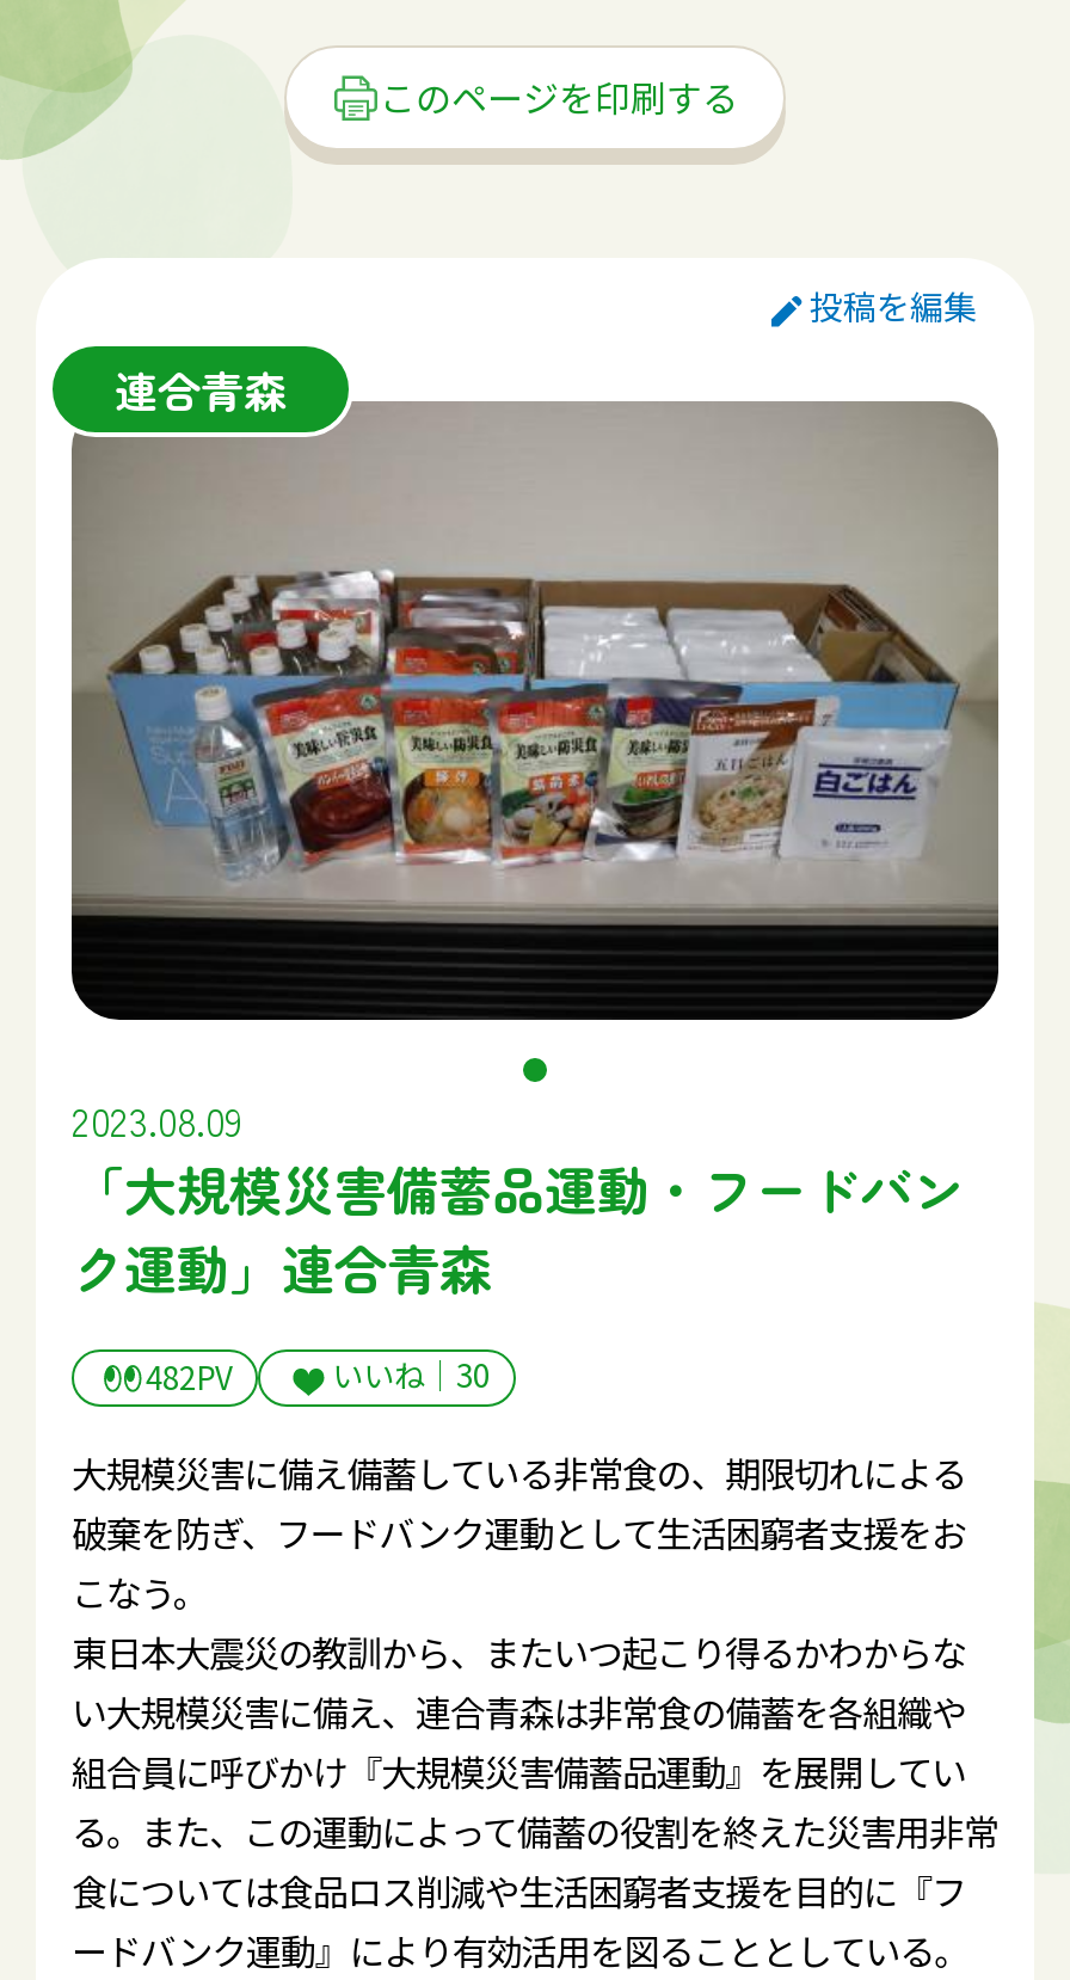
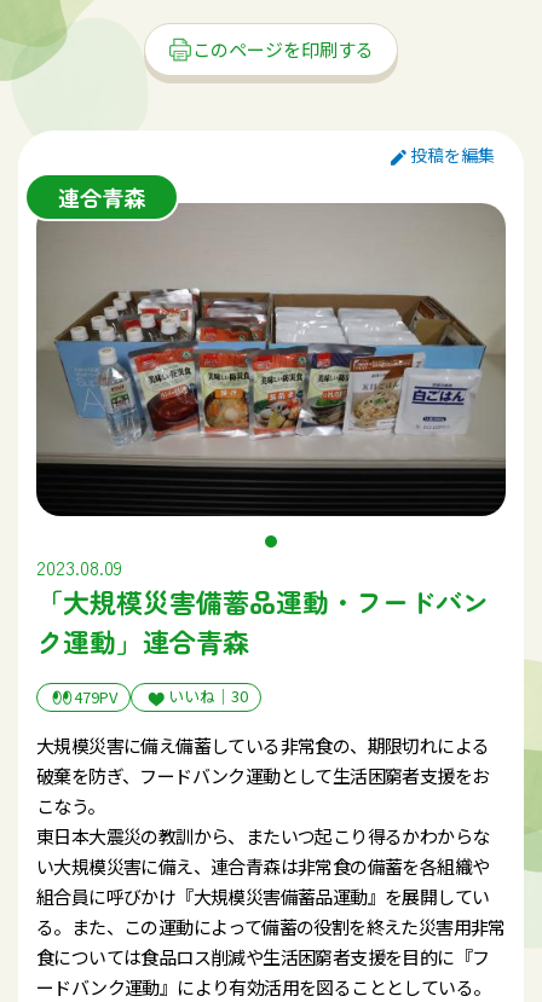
- 482PV
+ 479PV
